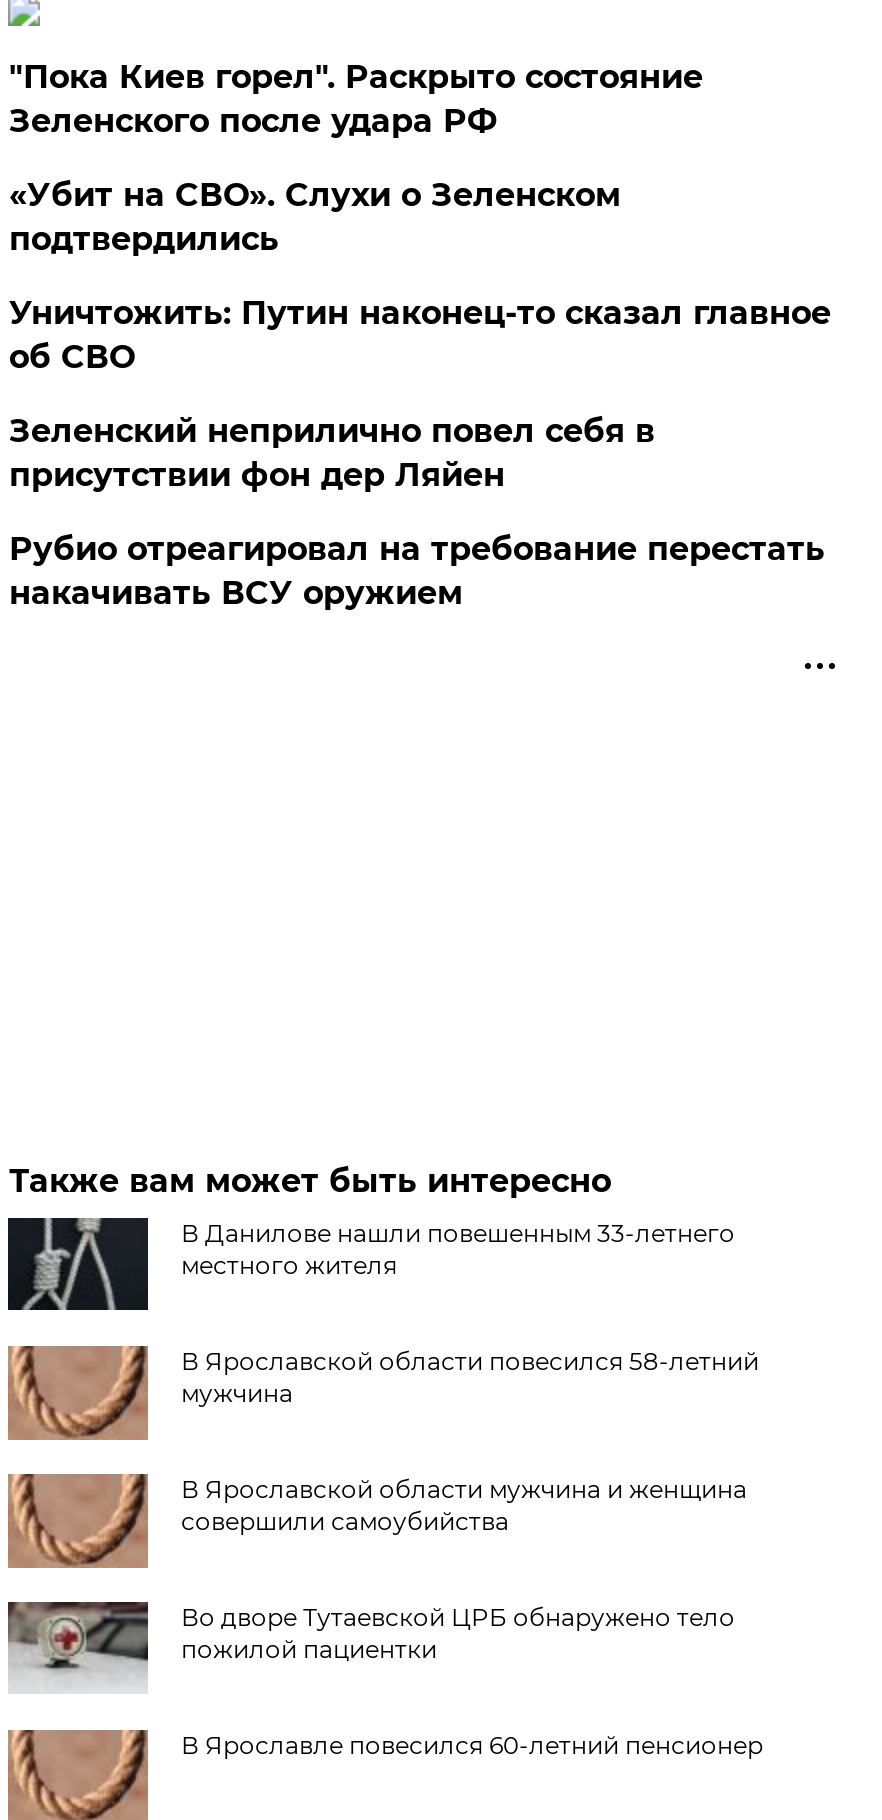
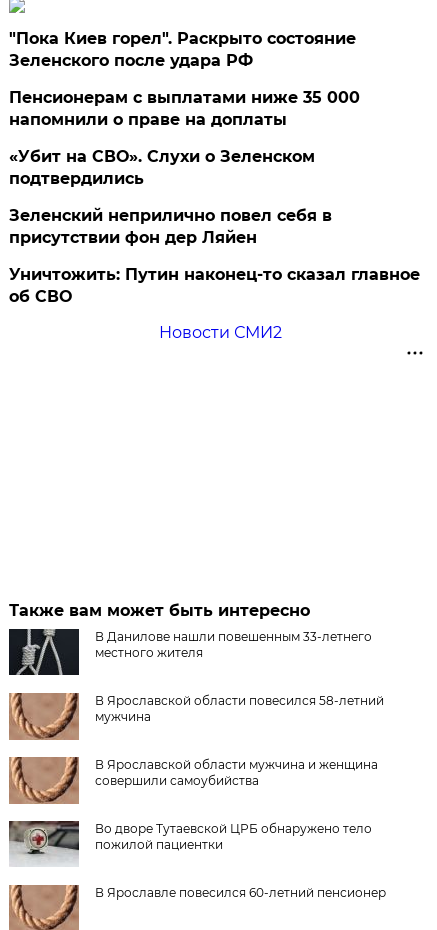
+ Пенсионерам с выплатами ниже 35 000
+ напомнили о праве на доплаты

moved down: «Убит на СВО». Слухи о Зеленском | подтвердились

moved down: Уничтожить: Путин наконец-то сказал главное | об СВО

- Рубио отреагировал на требование перестать
- накачивать ВСУ оружием
+ Новости СМИ2
